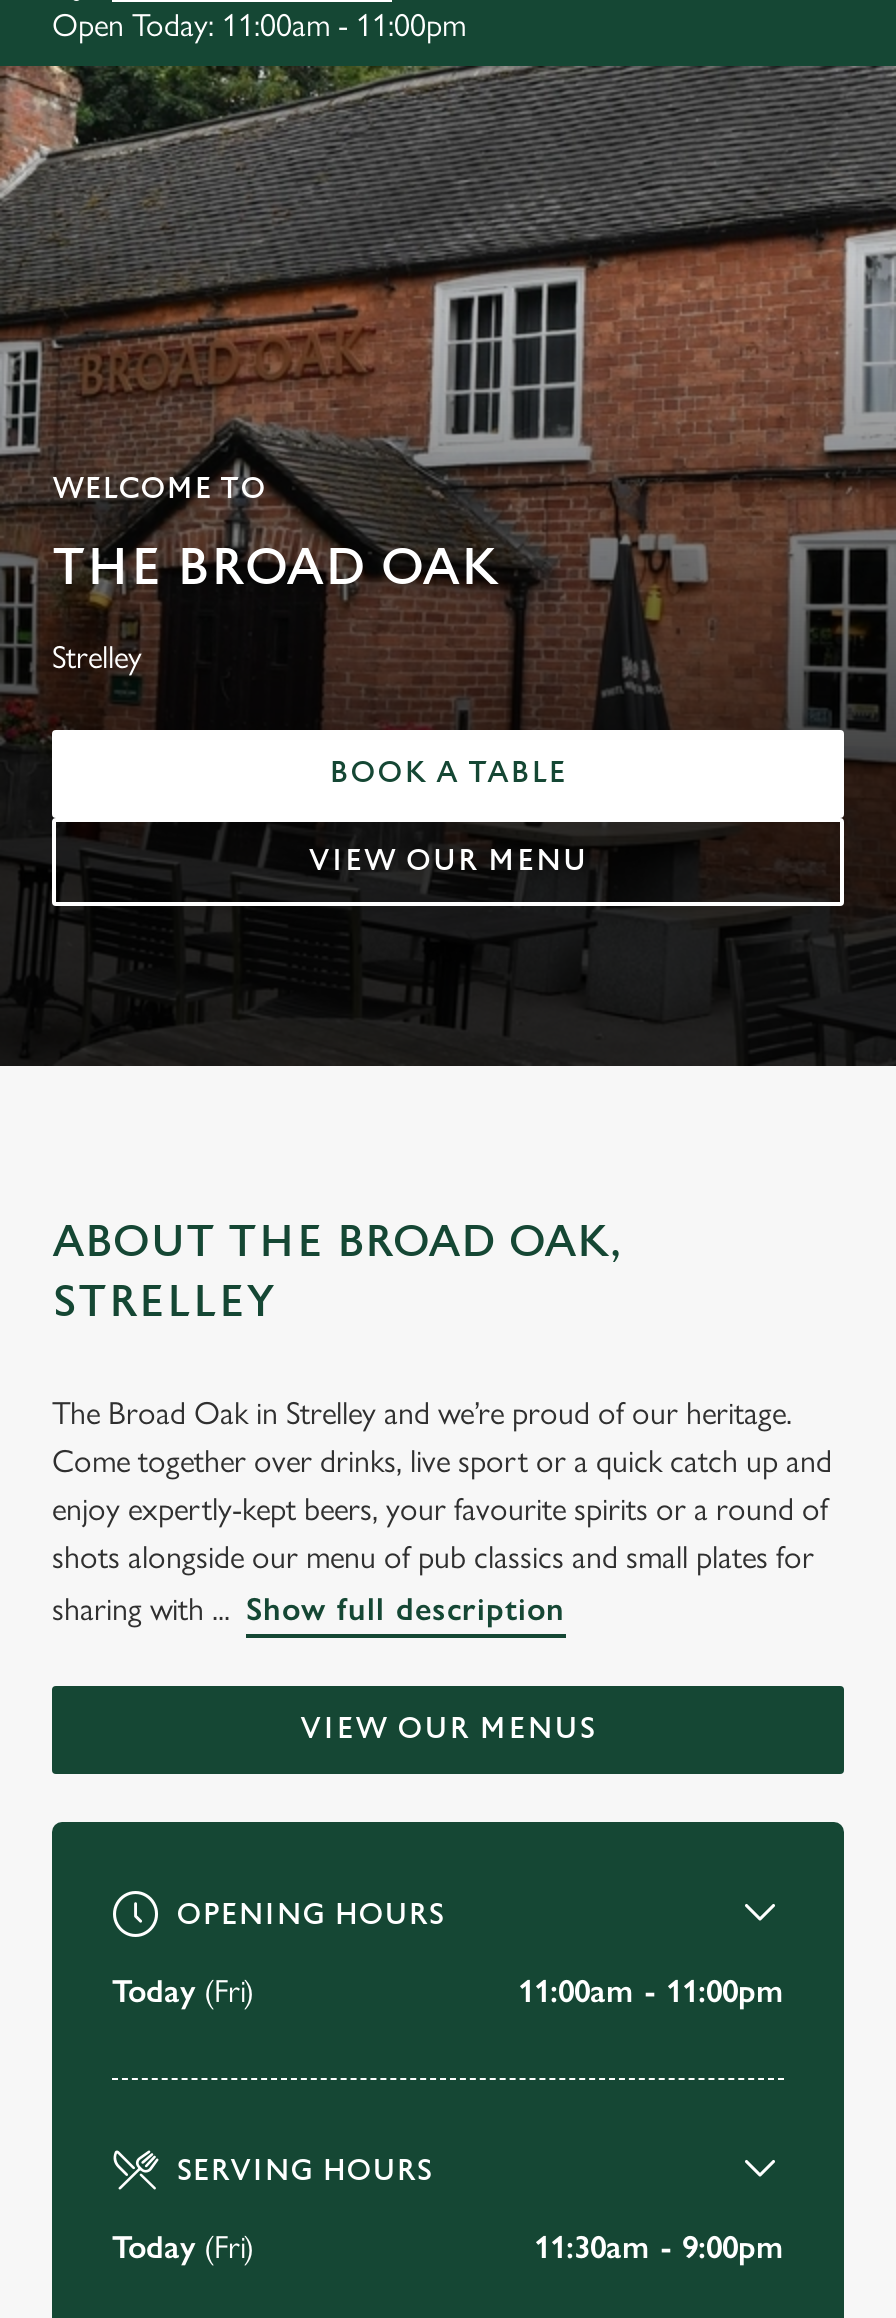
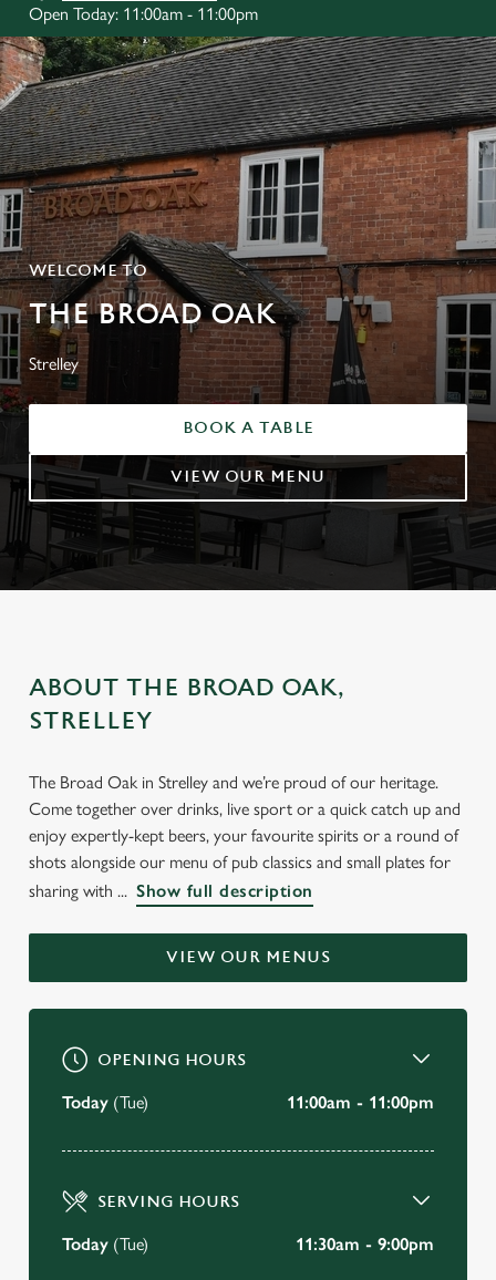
- Today (Fri)
+ Today (Tue)

- Today (Fri)
+ Today (Tue)
